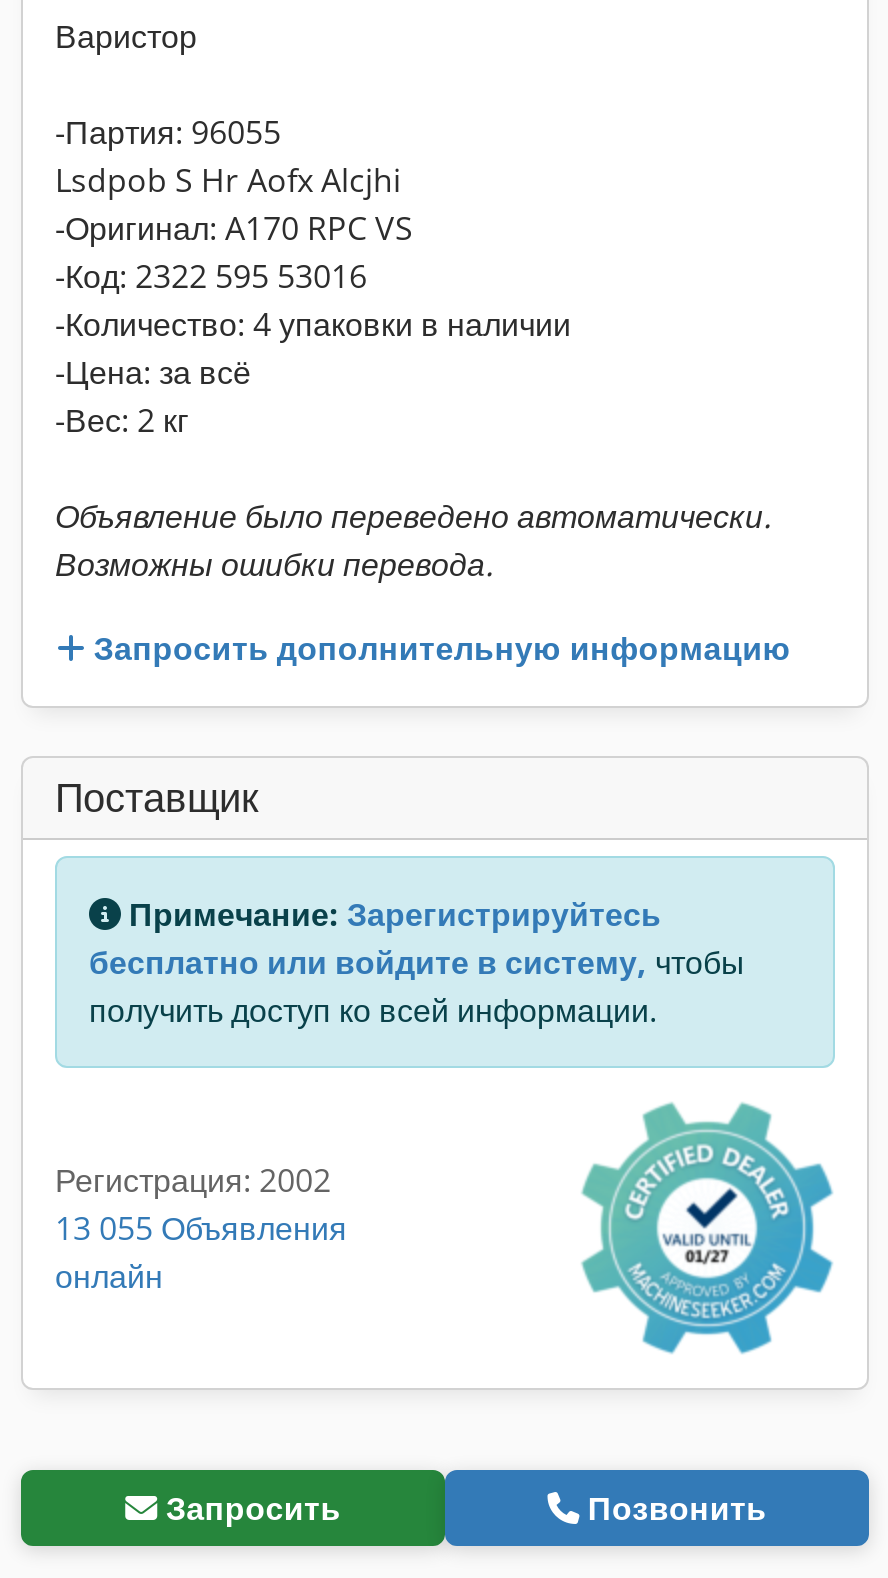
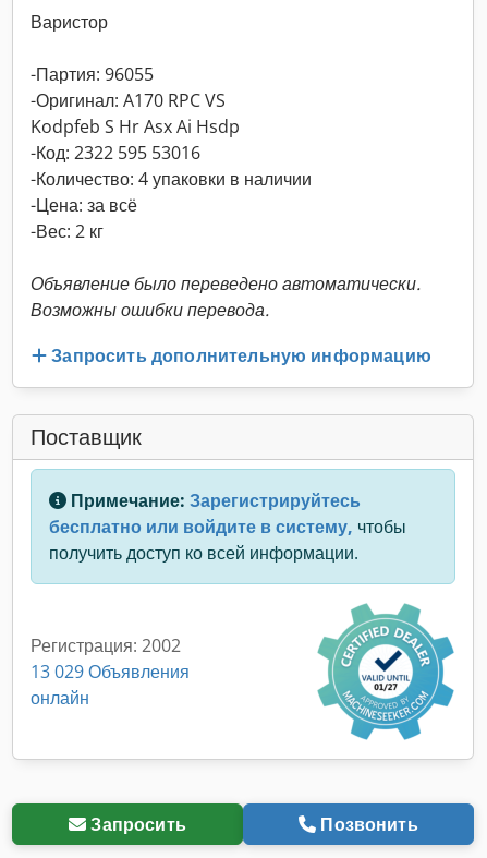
- Lsdpob S Hr Aofx Alcjhi

moved up: -Оригинал: A170 RPC VS

+ Kodpfeb S Hr Asx Ai Hsdp

- 13 055 Объявления
+ 13 029 Объявления
